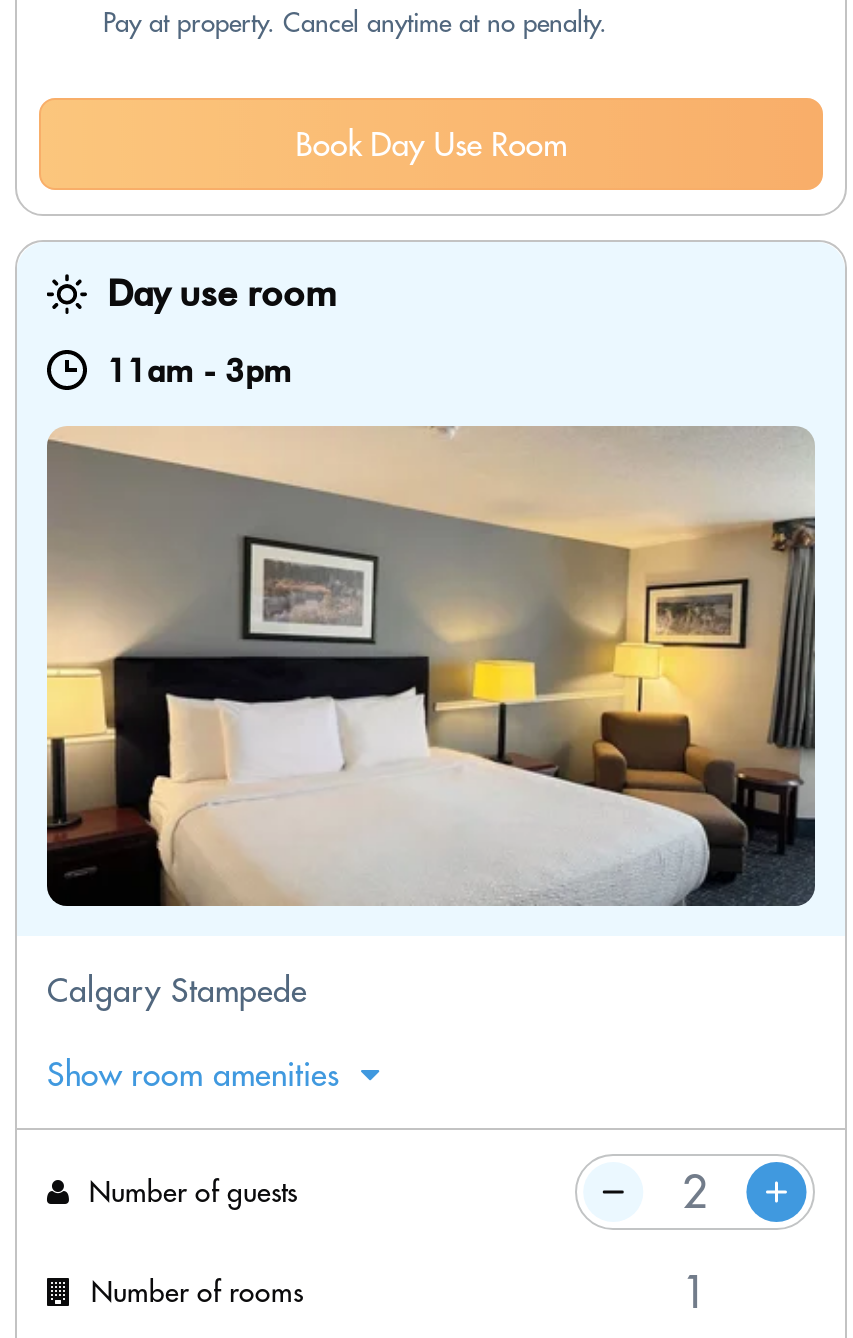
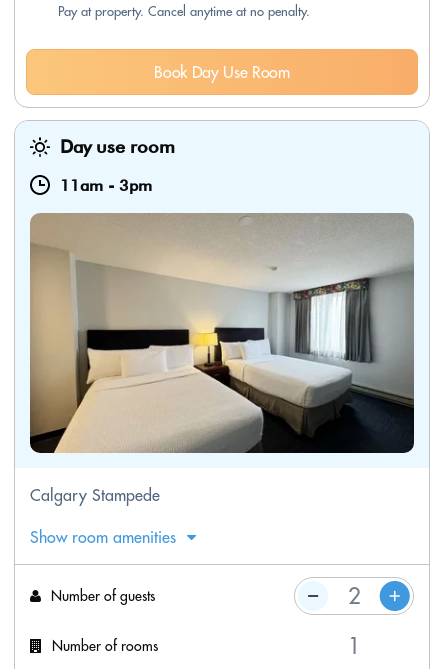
- [image]
+ [image]
